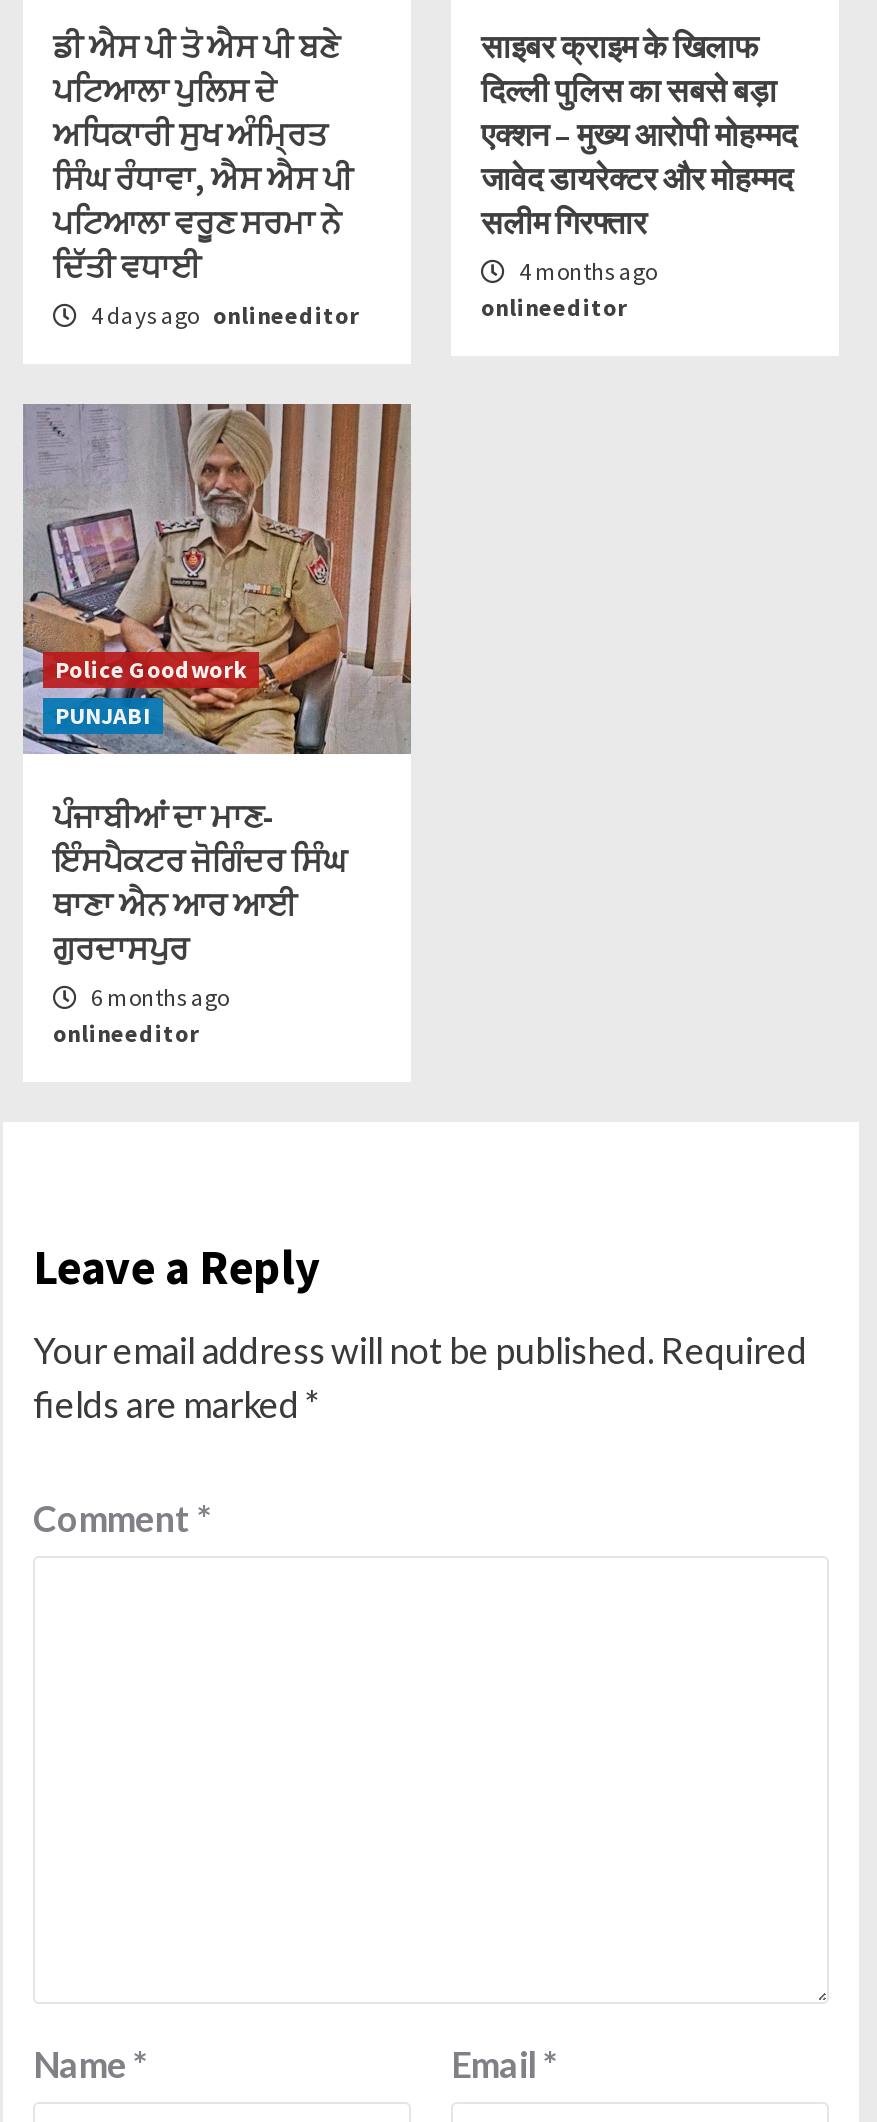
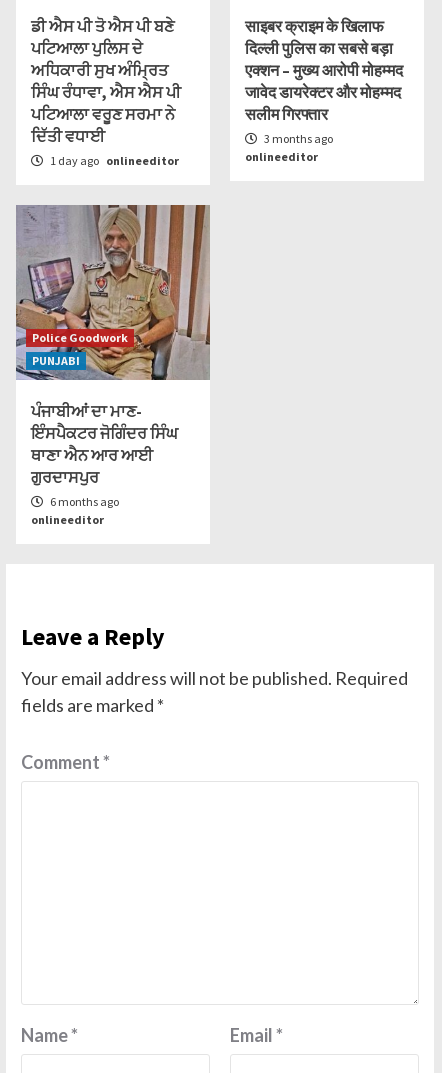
- 4 months ago
+ 3 months ago

- 4 days ago onlineeditor
+ 1 day ago onlineeditor
